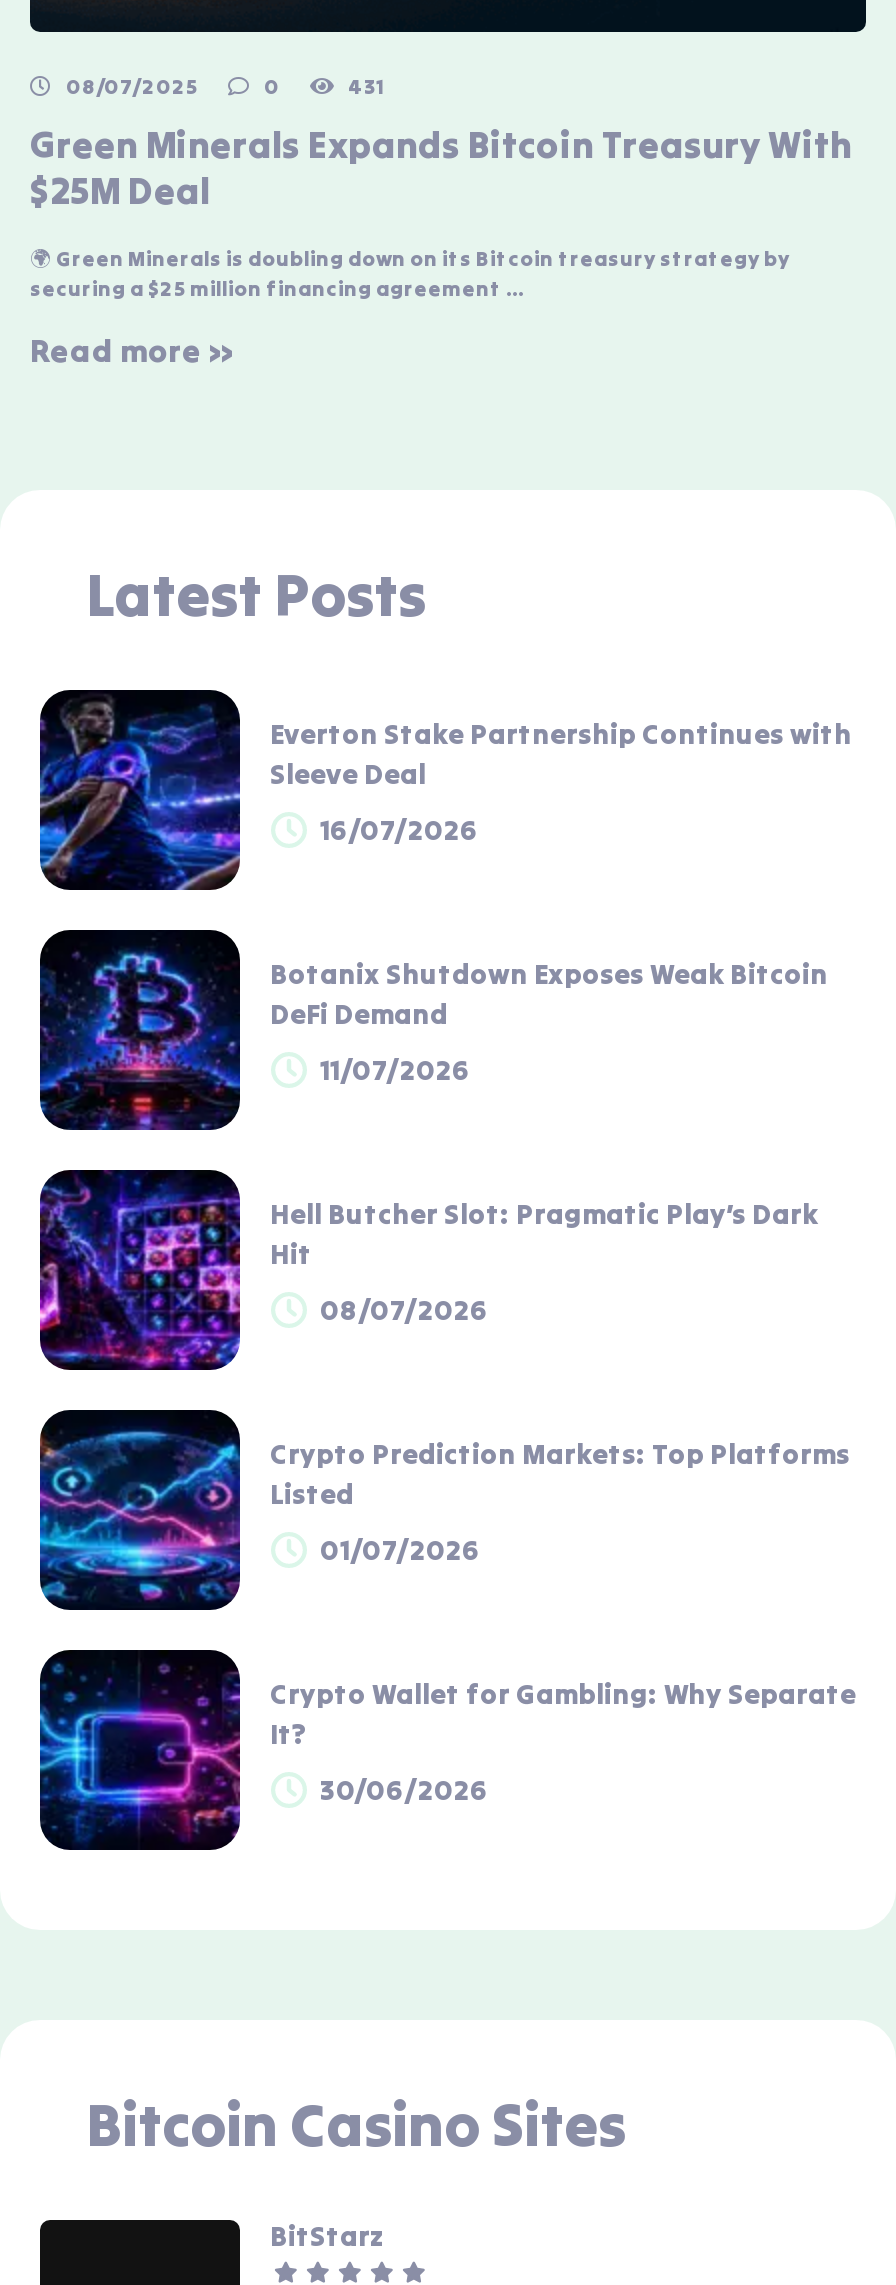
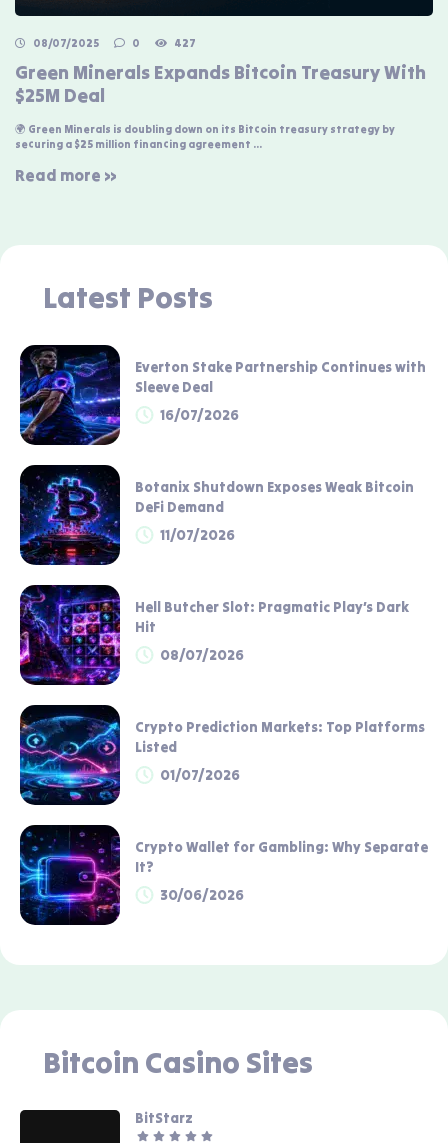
- 431
+ 427
